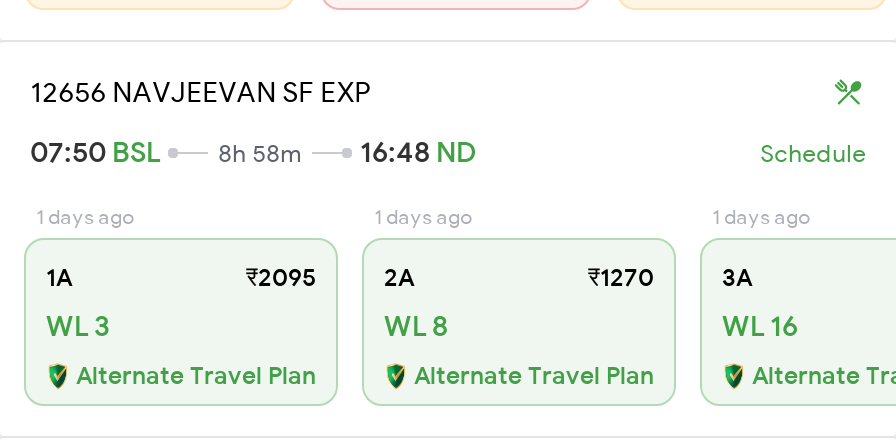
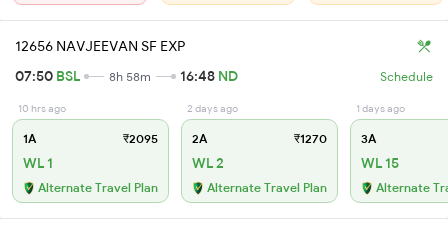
- 1 days ago
+ 10 hrs ago

- 1 days ago
+ 2 days ago

- WL 3
+ WL 1

- WL 8
+ WL 2

- WL 16
+ WL 15
